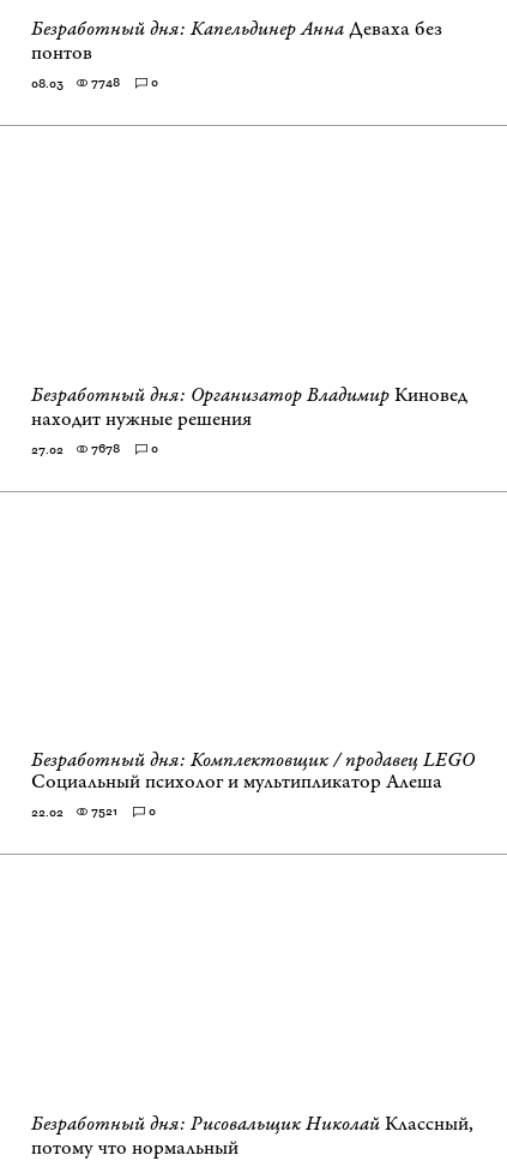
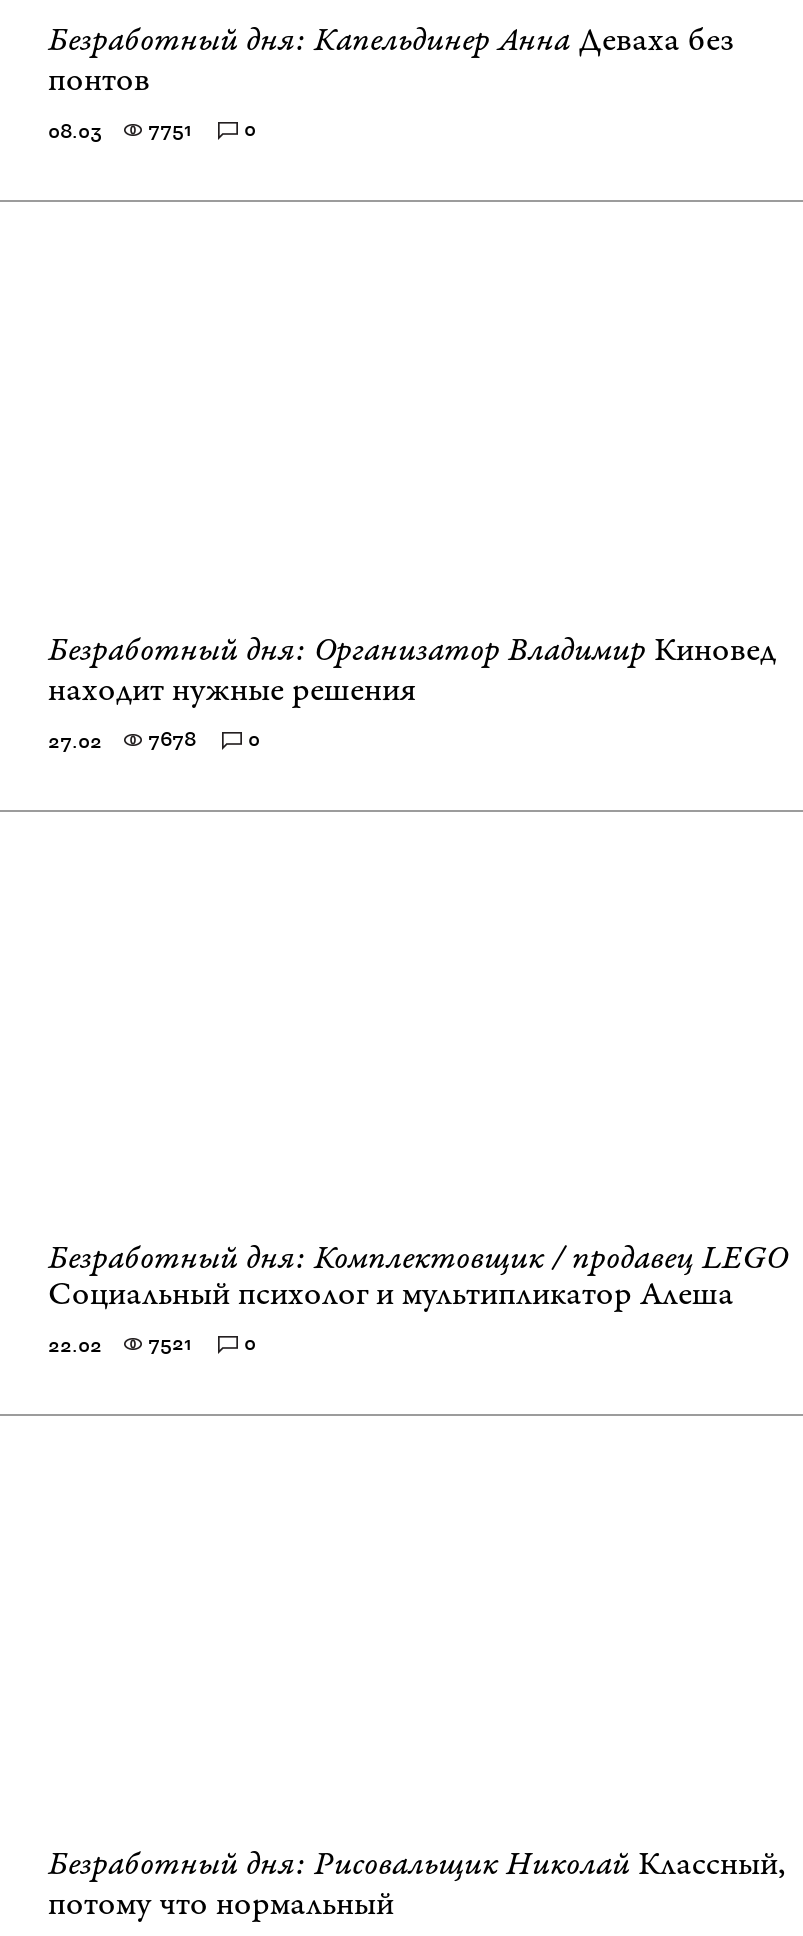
- 08.03 7748
+ 08.03 7751
